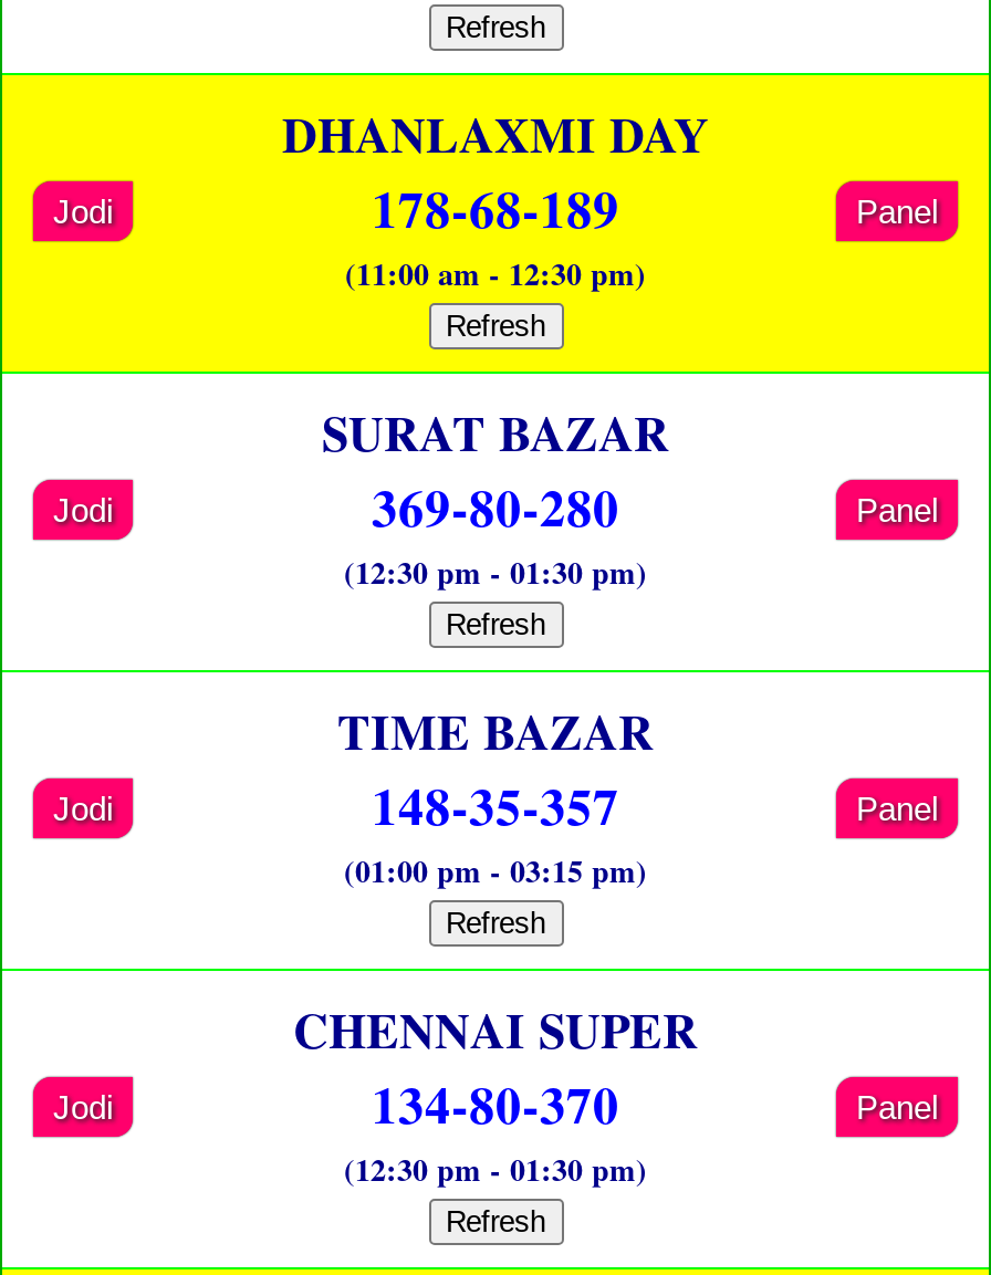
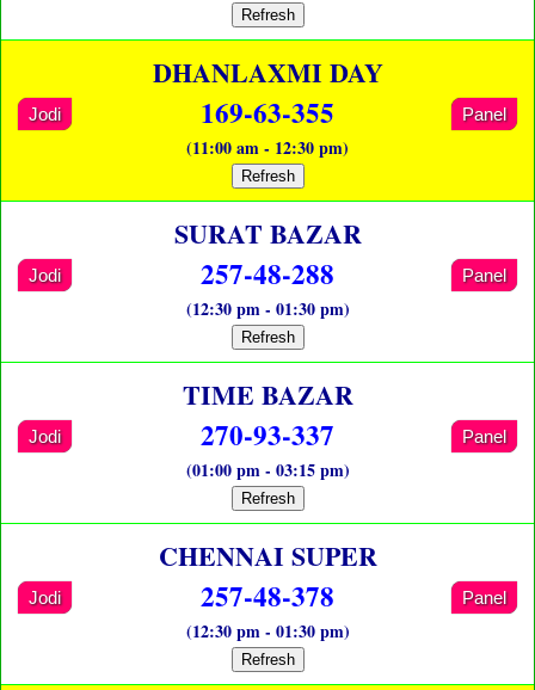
- 178-68-189
+ 169-63-355

- 369-80-280
+ 257-48-288

- 148-35-357
+ 270-93-337

- 134-80-370
+ 257-48-378
